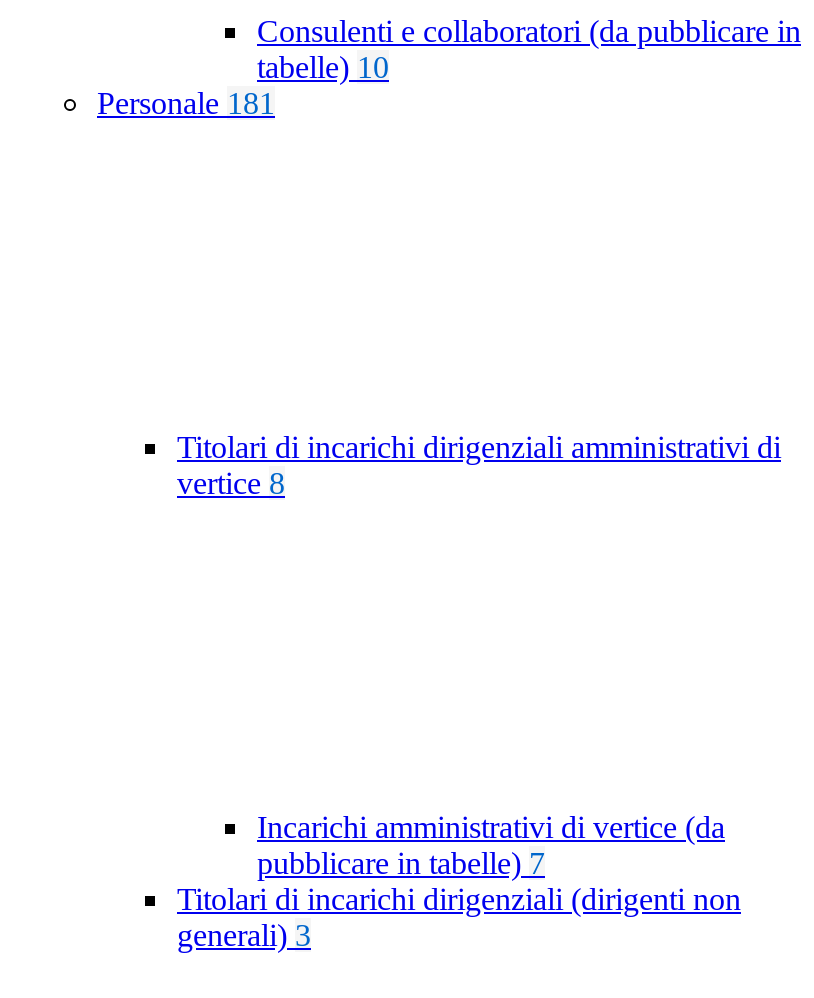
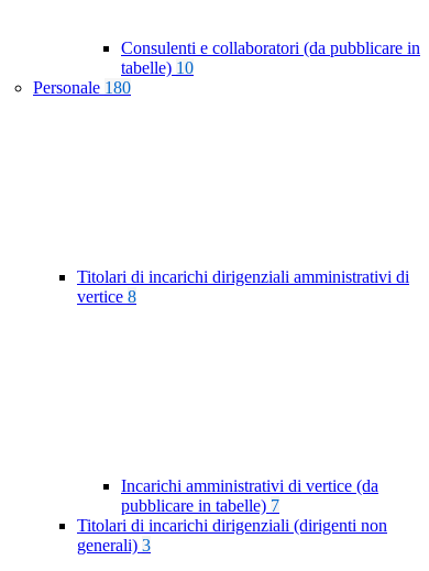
- Personale 181
+ Personale 180
